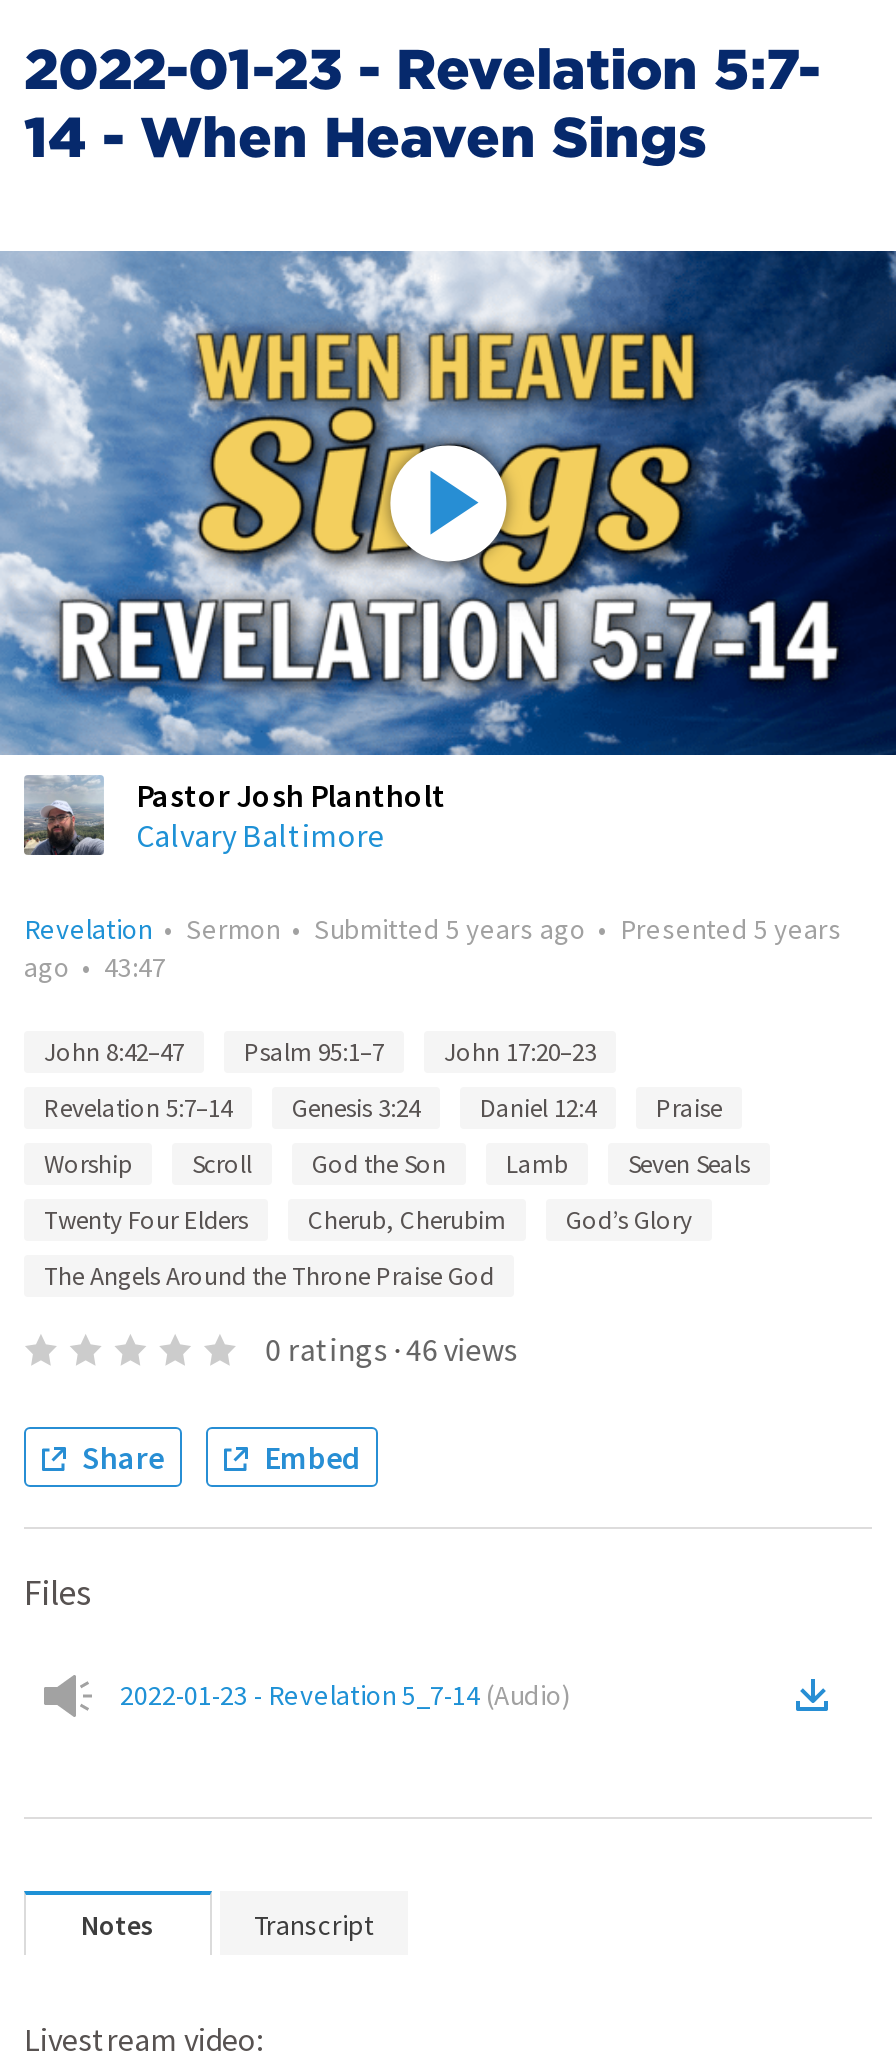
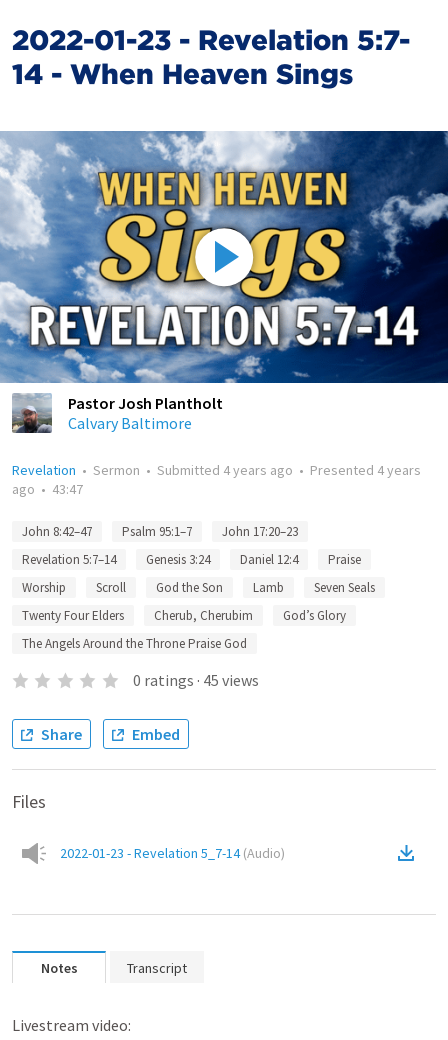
- Revelation • Sermon • Submitted 5 years ago • Presented 5 years
+ Revelation • Sermon • Submitted 4 years ago • Presented 4 years

- 0 ratings · 46 views
+ 0 ratings · 45 views
